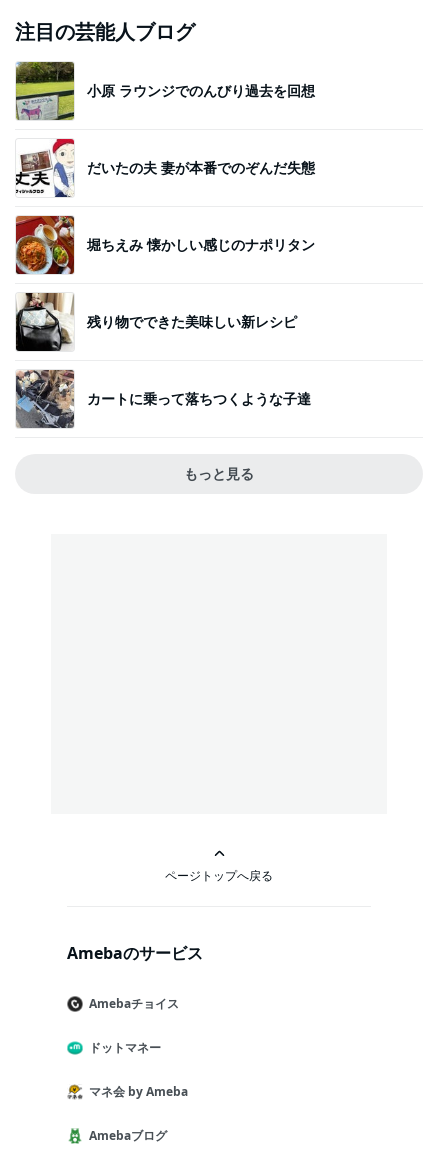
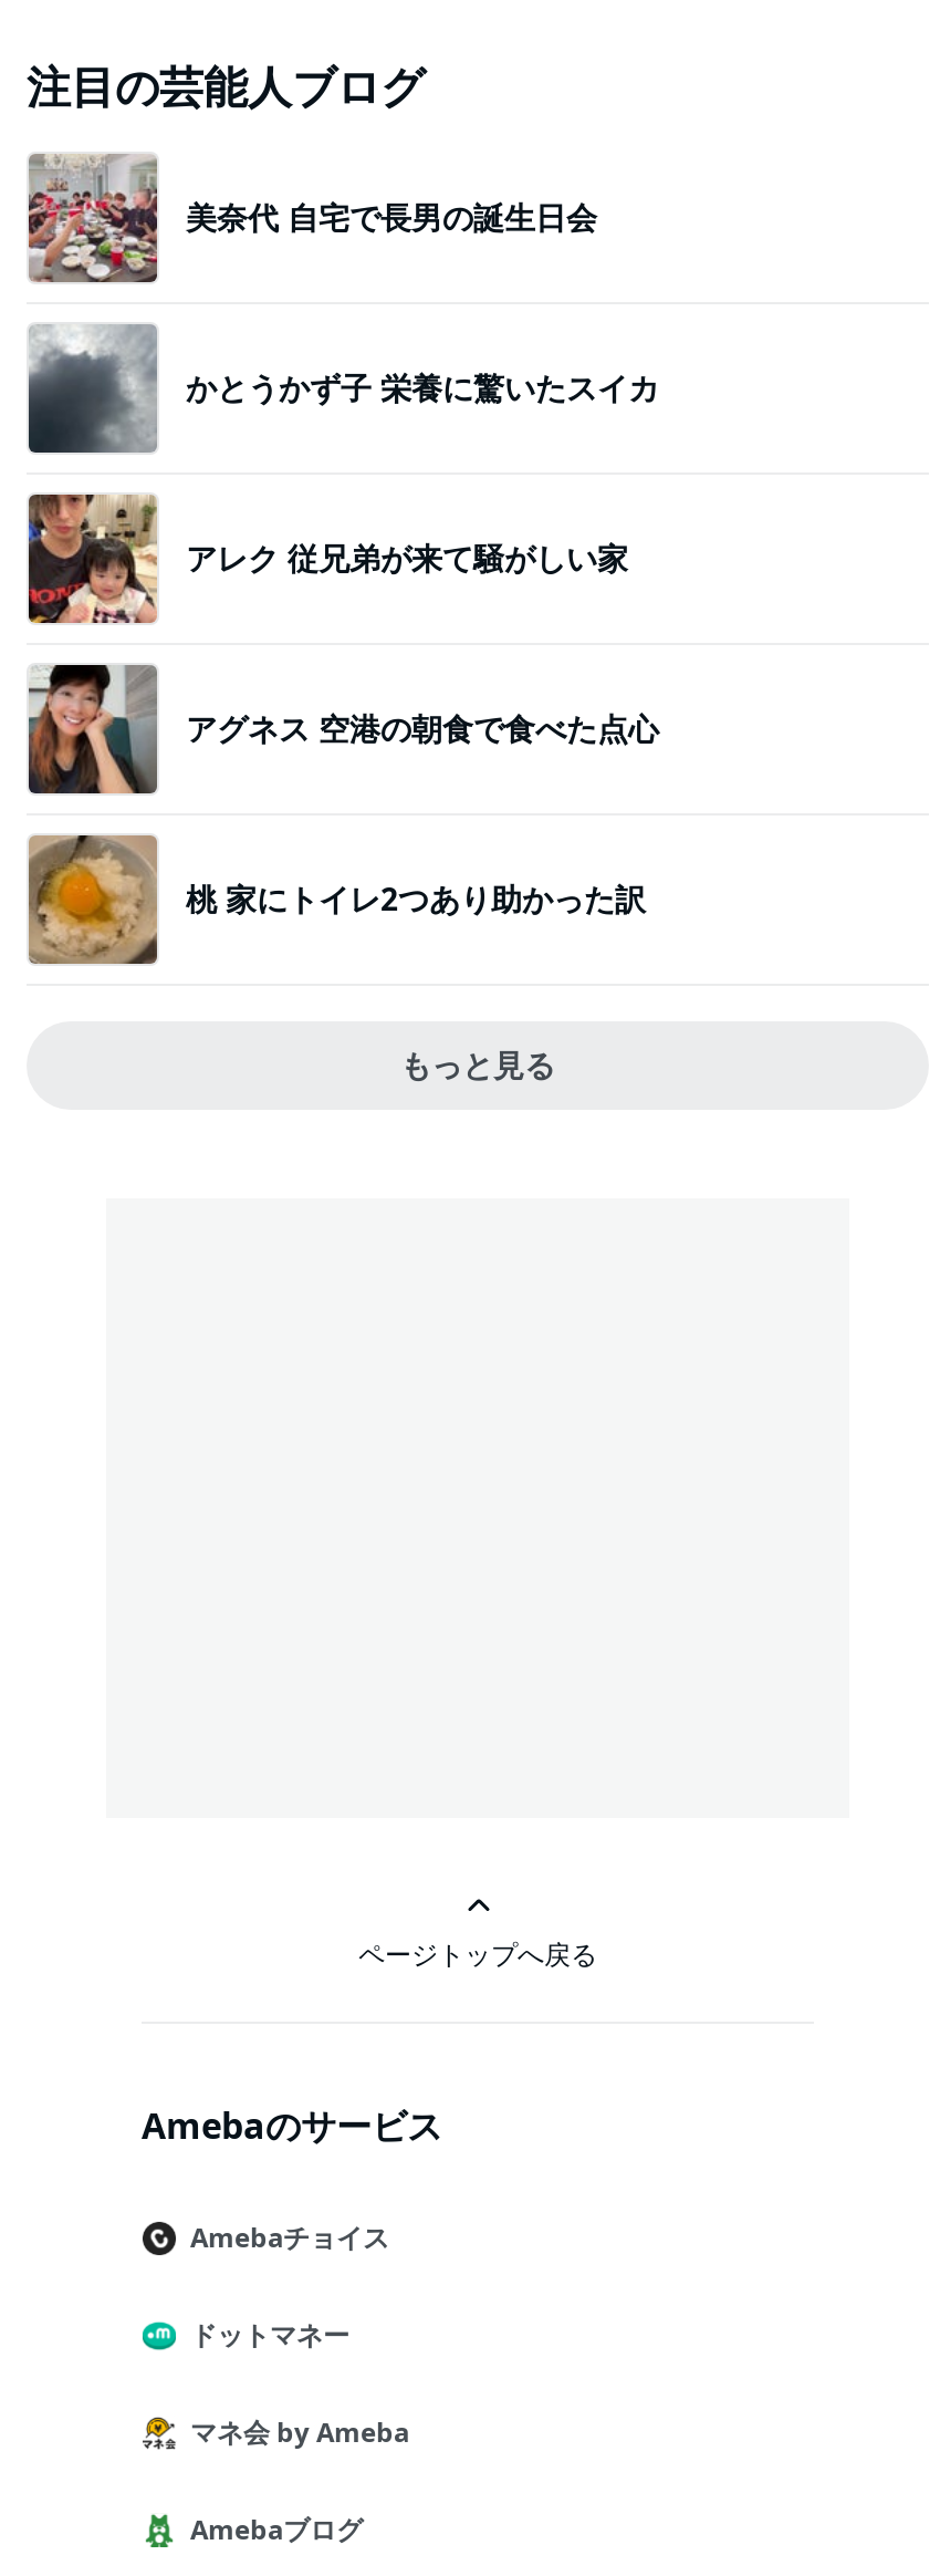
- [image]
- 小原 ラウンジでのんびり過去を回想
+ [image]
+ 美奈代 自宅で長男の誕生日会

- [image]
- だいたの夫 妻が本番でのぞんだ失態
+ [image]
+ かとうかず子 栄養に驚いたスイカ

- [image]
- 堀ちえみ 懐かしい感じのナポリタン
+ [image]
+ アレク 従兄弟が来て騒がしい家

- [image]
- 残り物でできた美味しい新レシピ
+ [image]
+ アグネス 空港の朝食で食べた点心

- [image]
- カートに乗って落ちつくような子達
+ [image]
+ 桃 家にトイレ2つあり助かった訳
